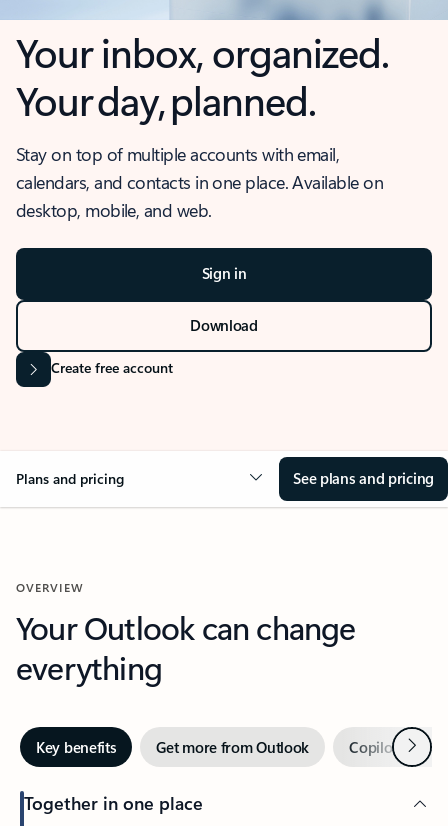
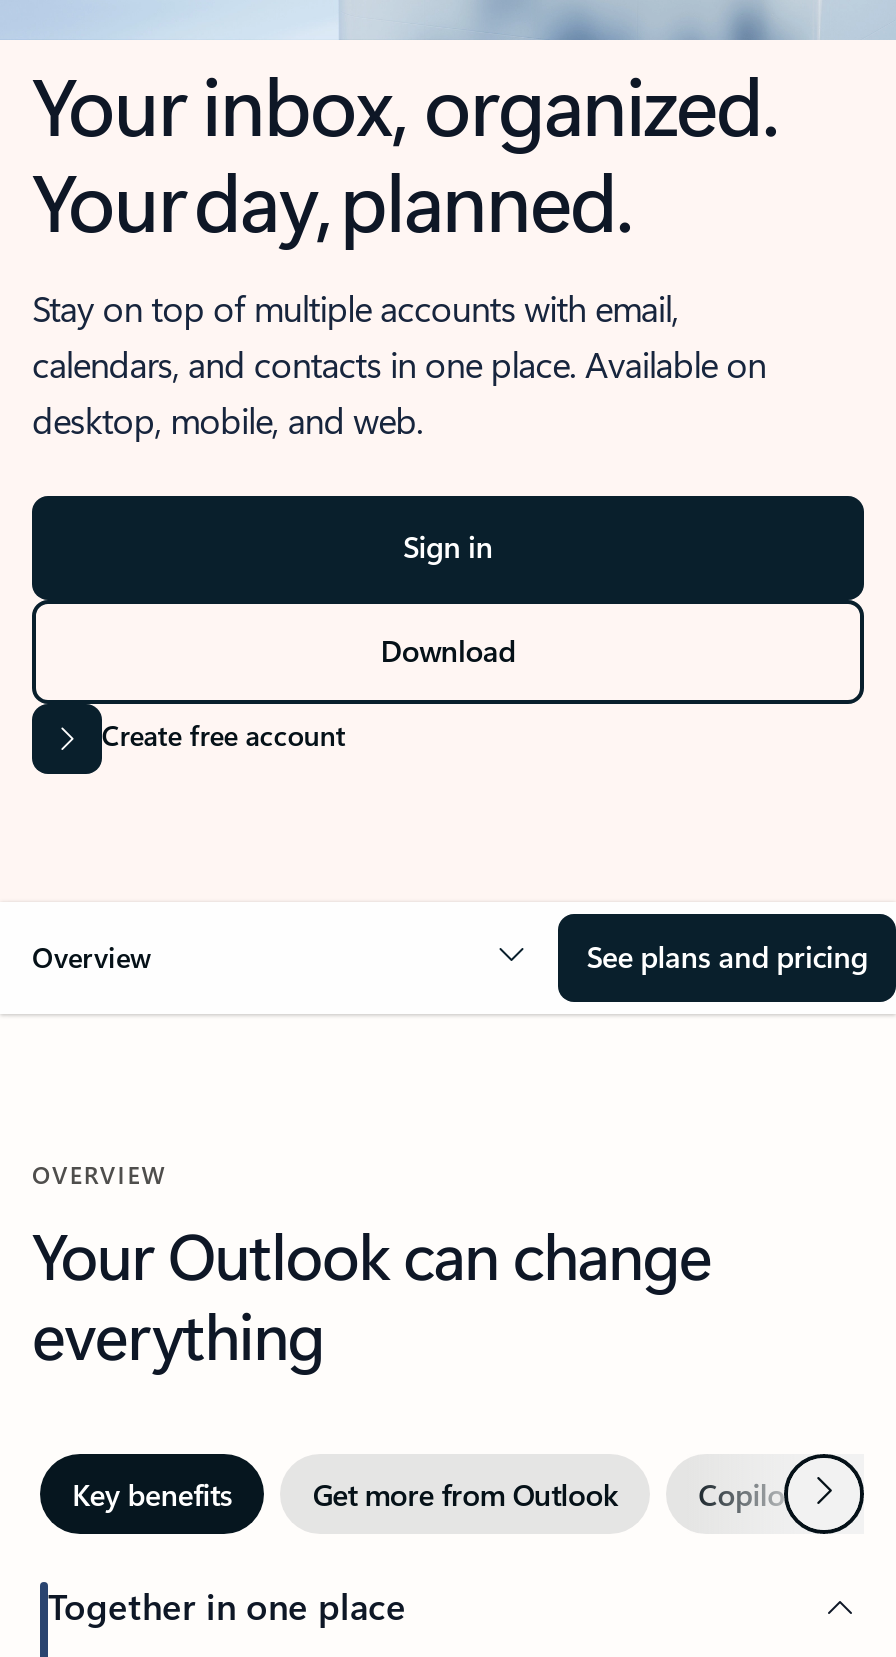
- Plans and pricing
+ Overview
